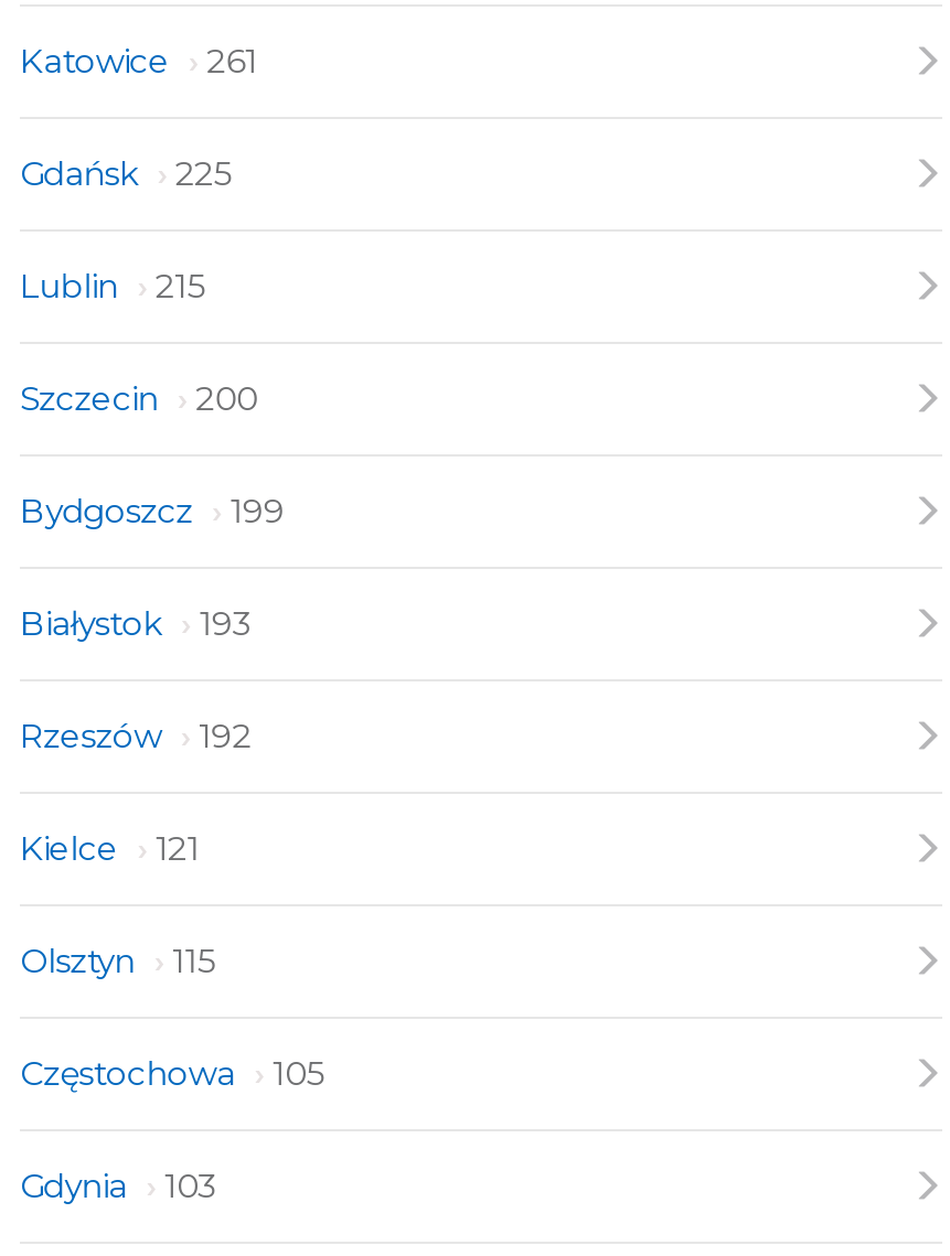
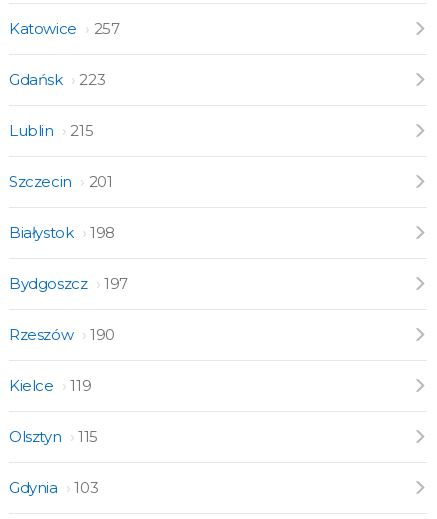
- Katowice 261
+ Katowice 257

- Gdańsk 225
+ Gdańsk 223

- 200
- Bydgoszcz
- 199
+ 201

- 193
+ 198
+ Bydgoszcz
+ 197

- Rzeszów 192
+ Rzeszów 190

- Kielce 121
+ Kielce 119

- Częstochowa
- 105
